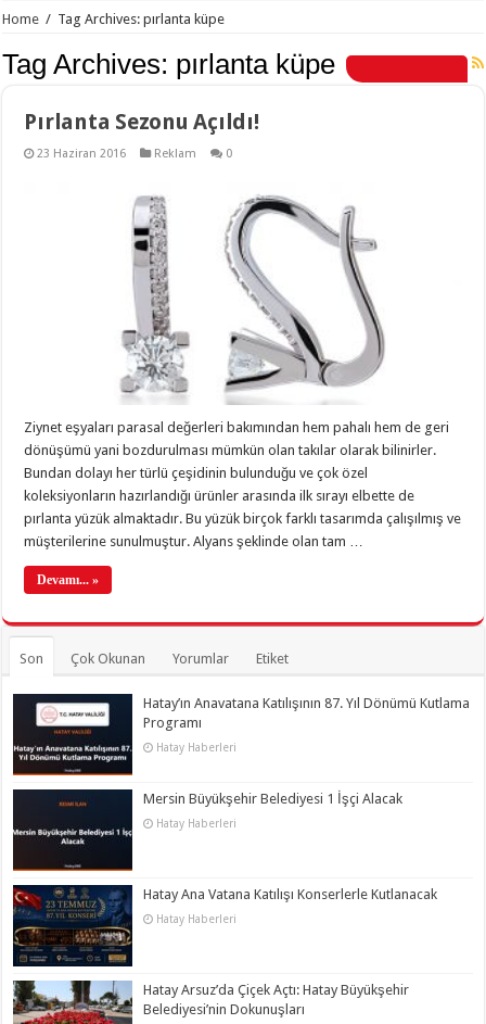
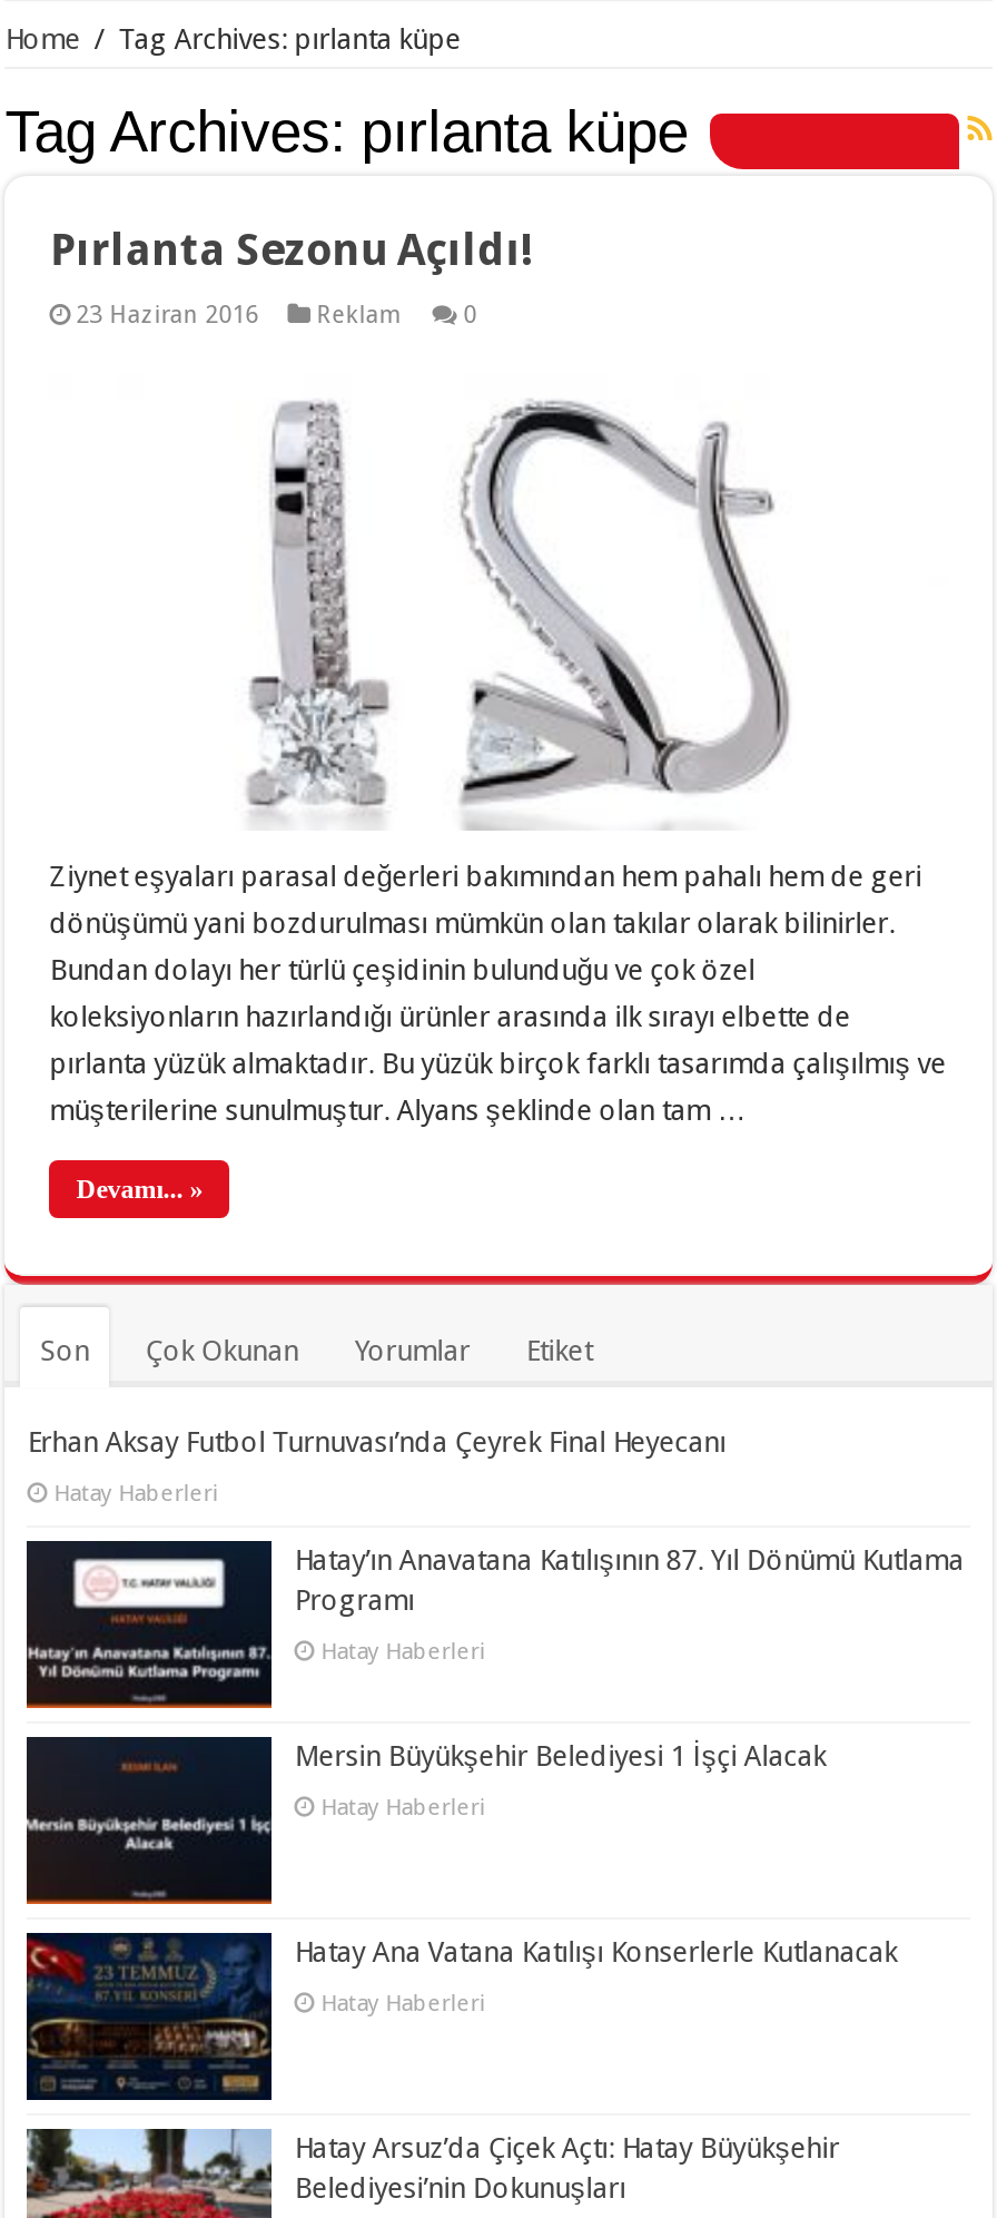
+ Erhan Aksay Futbol Turnuvası’nda Çeyrek Final Heyecanı
+ Hatay Haberleri
